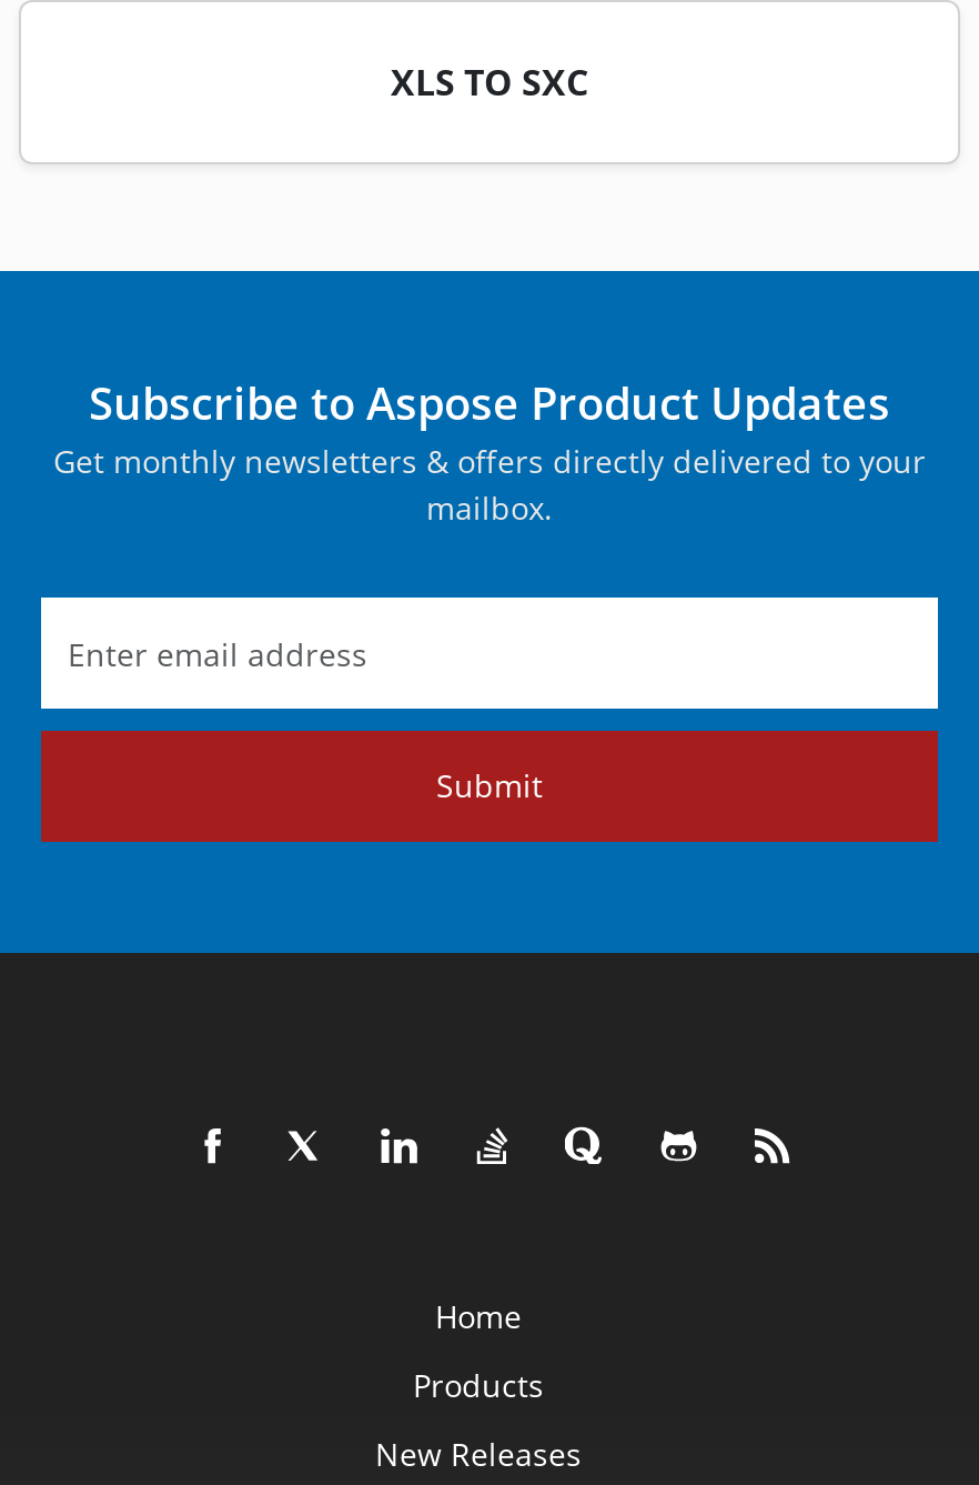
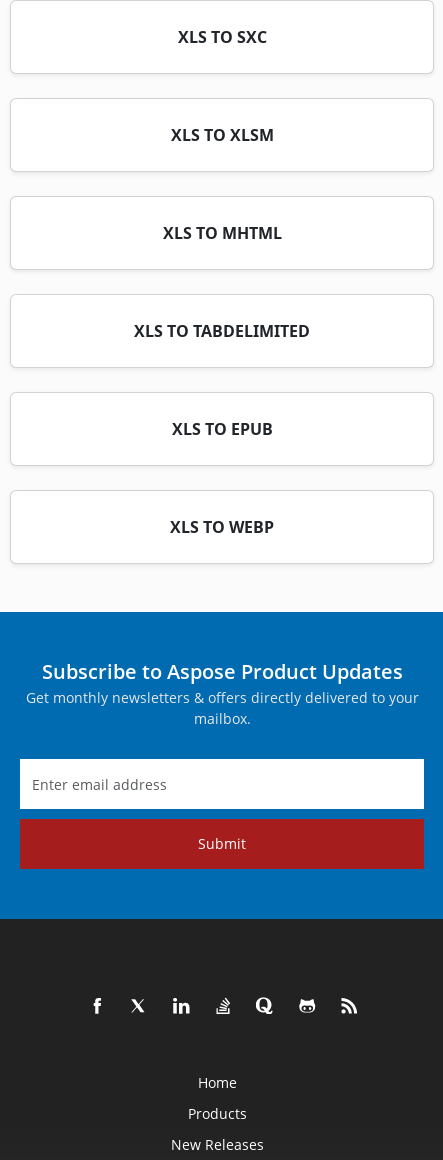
+ XLS TO TABDELIMITED

+ XLS TO MHTML

+ XLS TO WEBP

+ XLS TO XLSM

+ XLS TO EPUB
